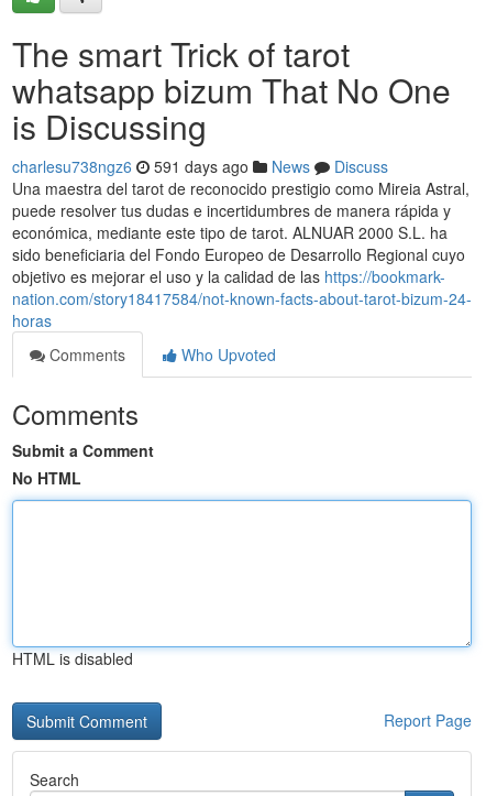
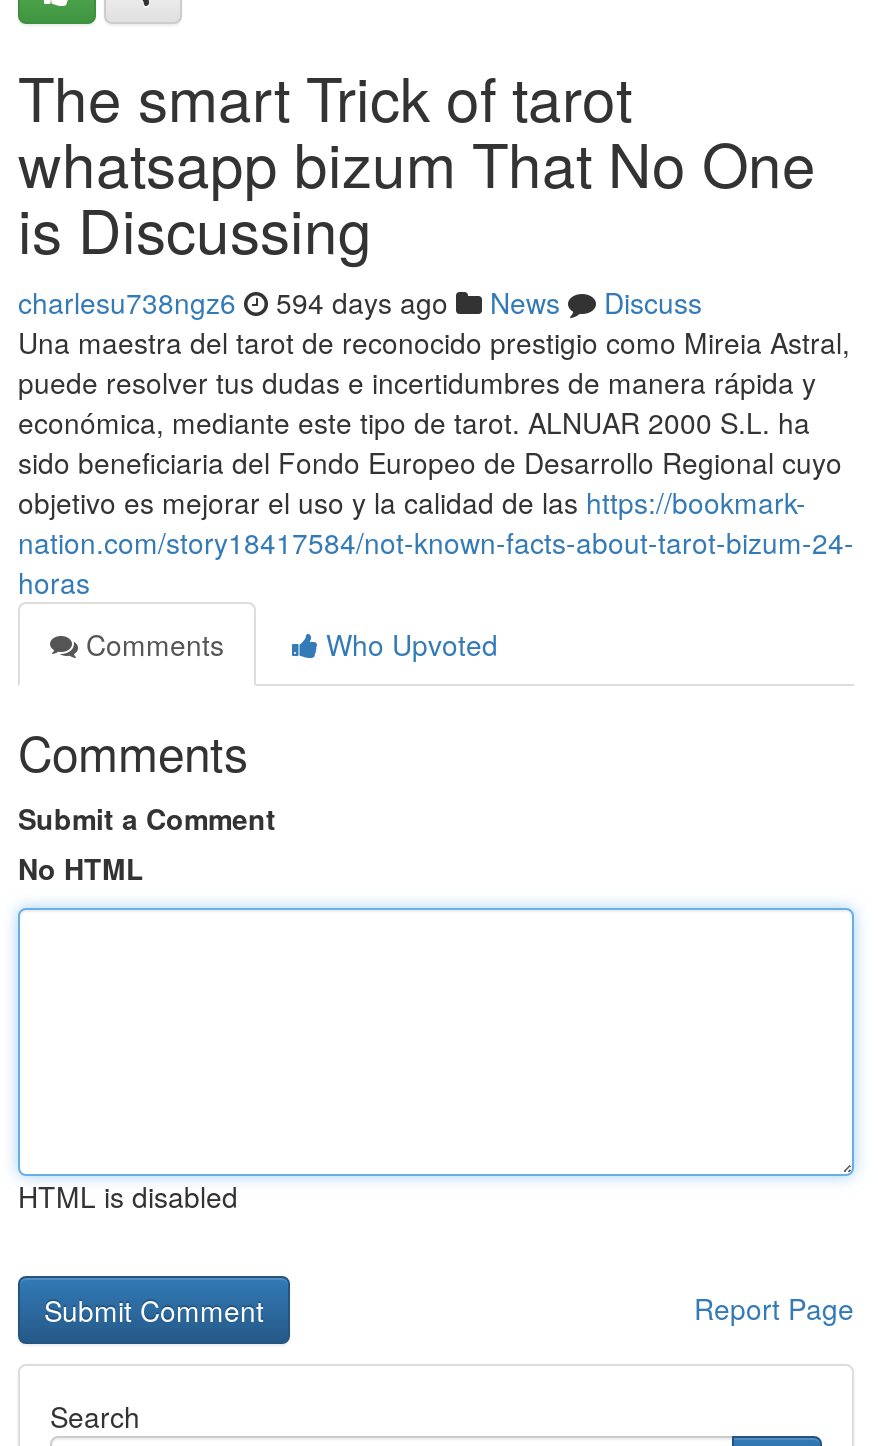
- charlesu738ngz6 591 days ago News Discuss
+ charlesu738ngz6 594 days ago News Discuss
